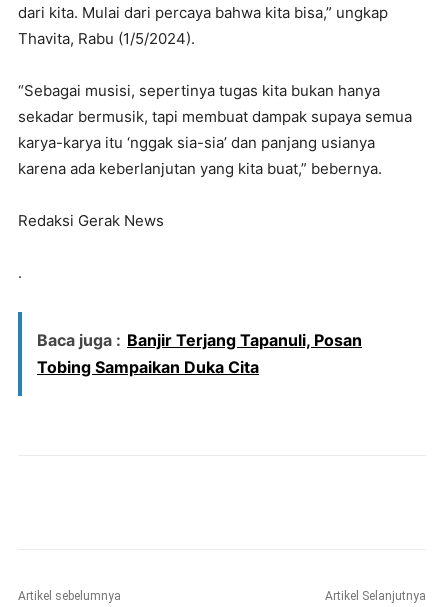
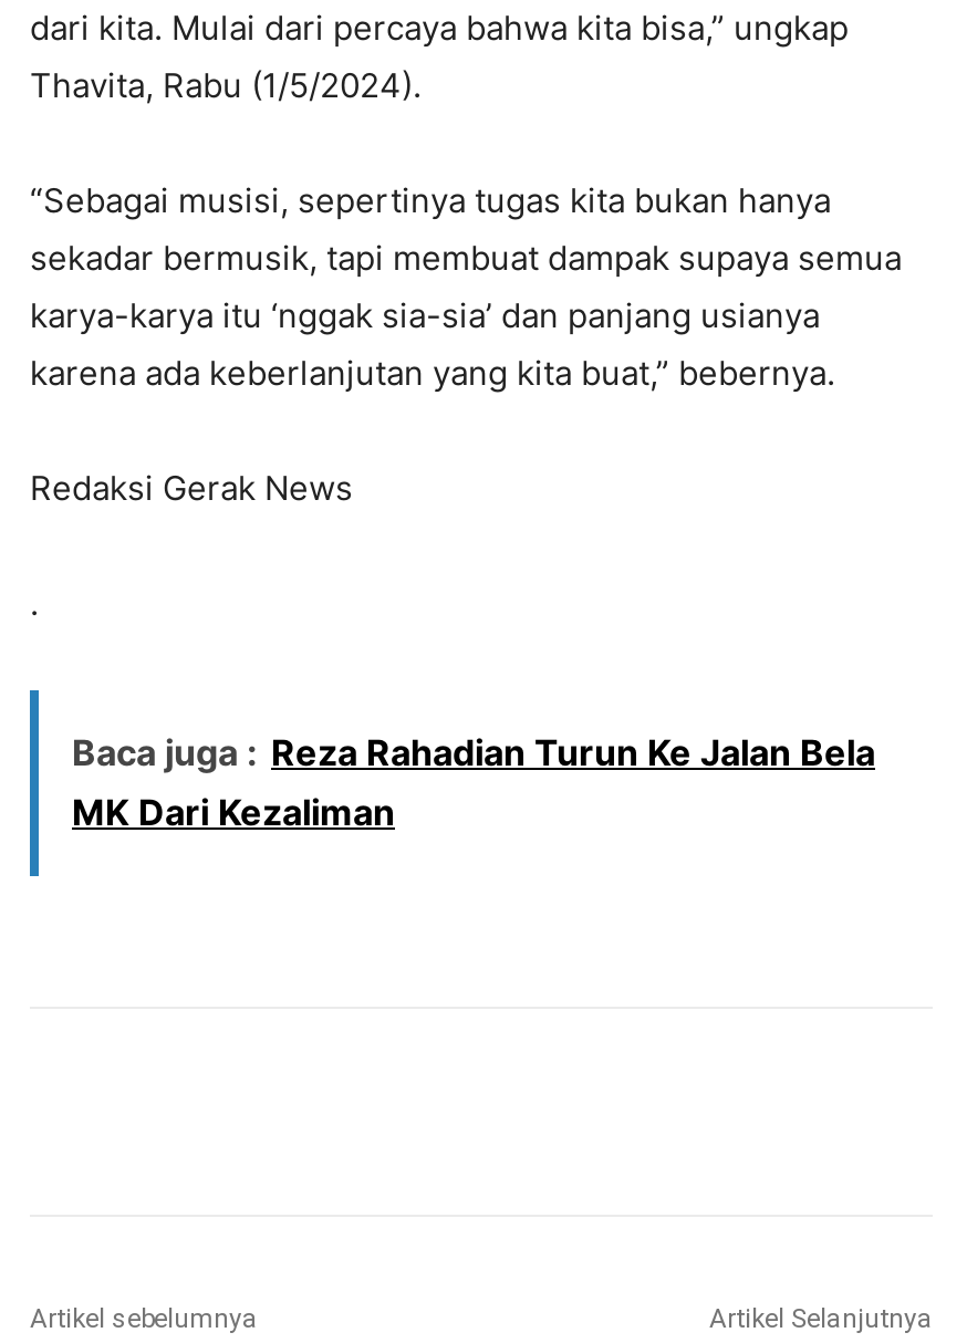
- Baca juga : Banjir Terjang Tapanuli, Posan
- Tobing Sampaikan Duka Cita
+ Baca juga : Reza Rahadian Turun Ke Jalan Bela
+ MK Dari Kezaliman
